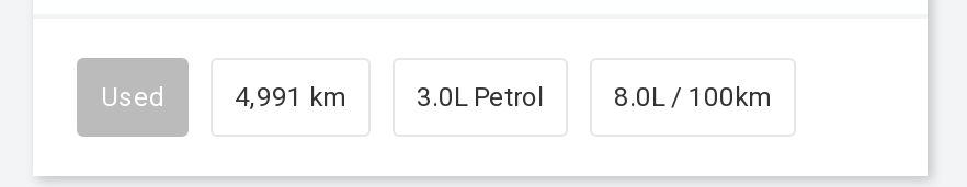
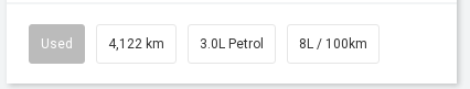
- 4,991 km
+ 4,122 km

- 8.0L / 100km
+ 8L / 100km
